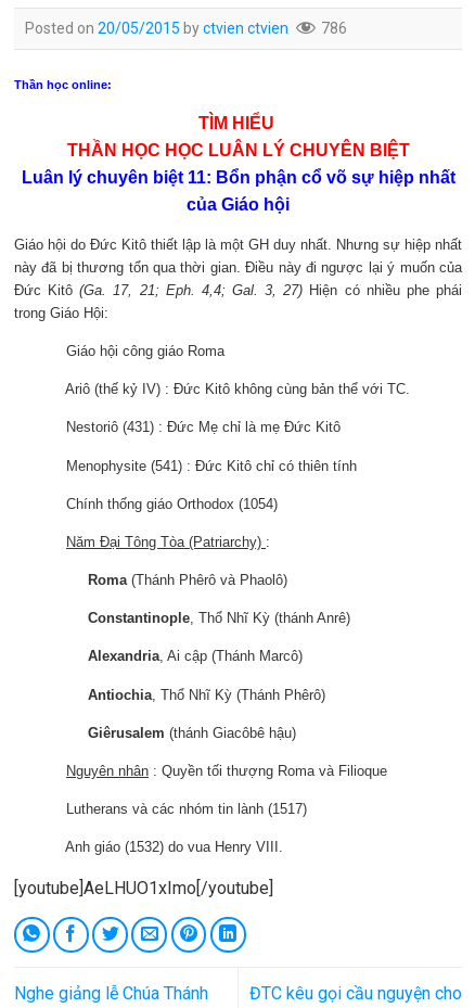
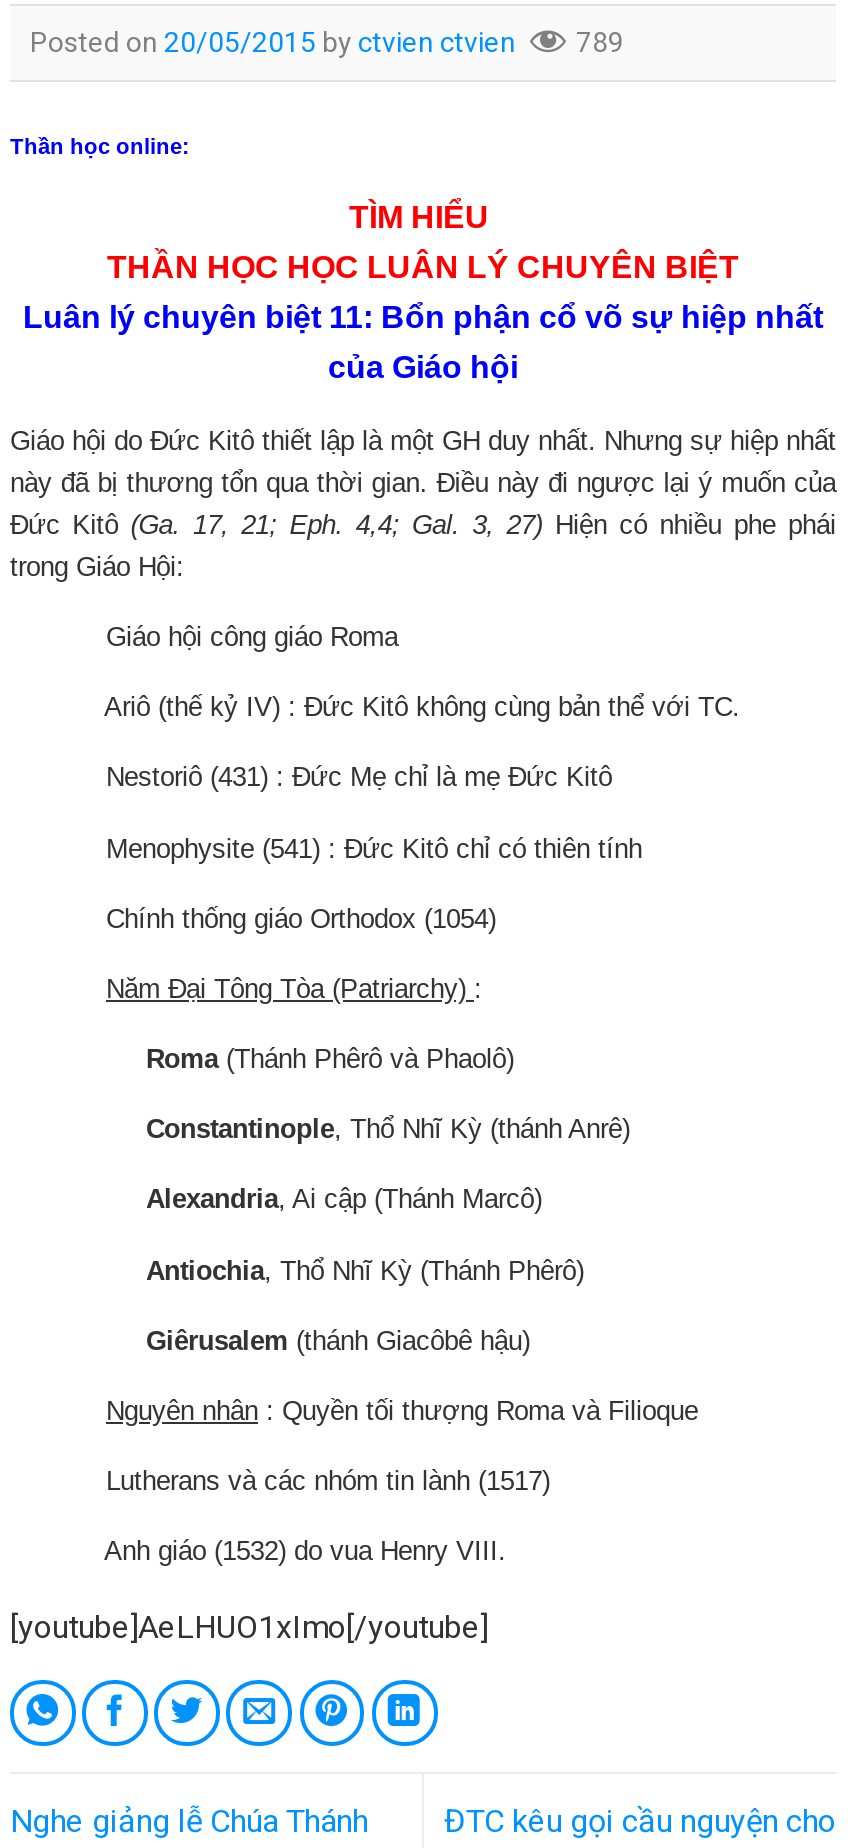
- Posted on 20/05/2015 by ctvien ctvien 786
+ Posted on 20/05/2015 by ctvien ctvien 789
